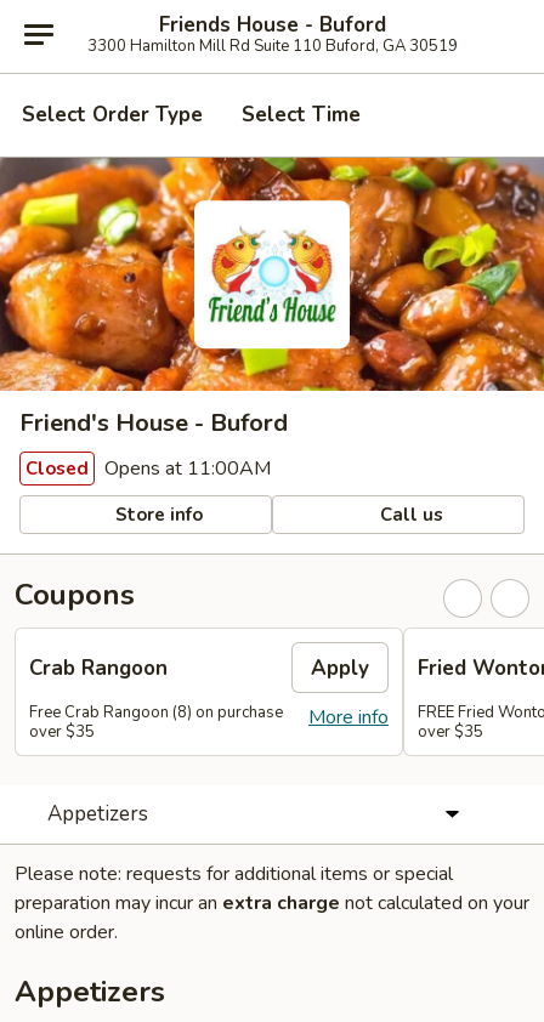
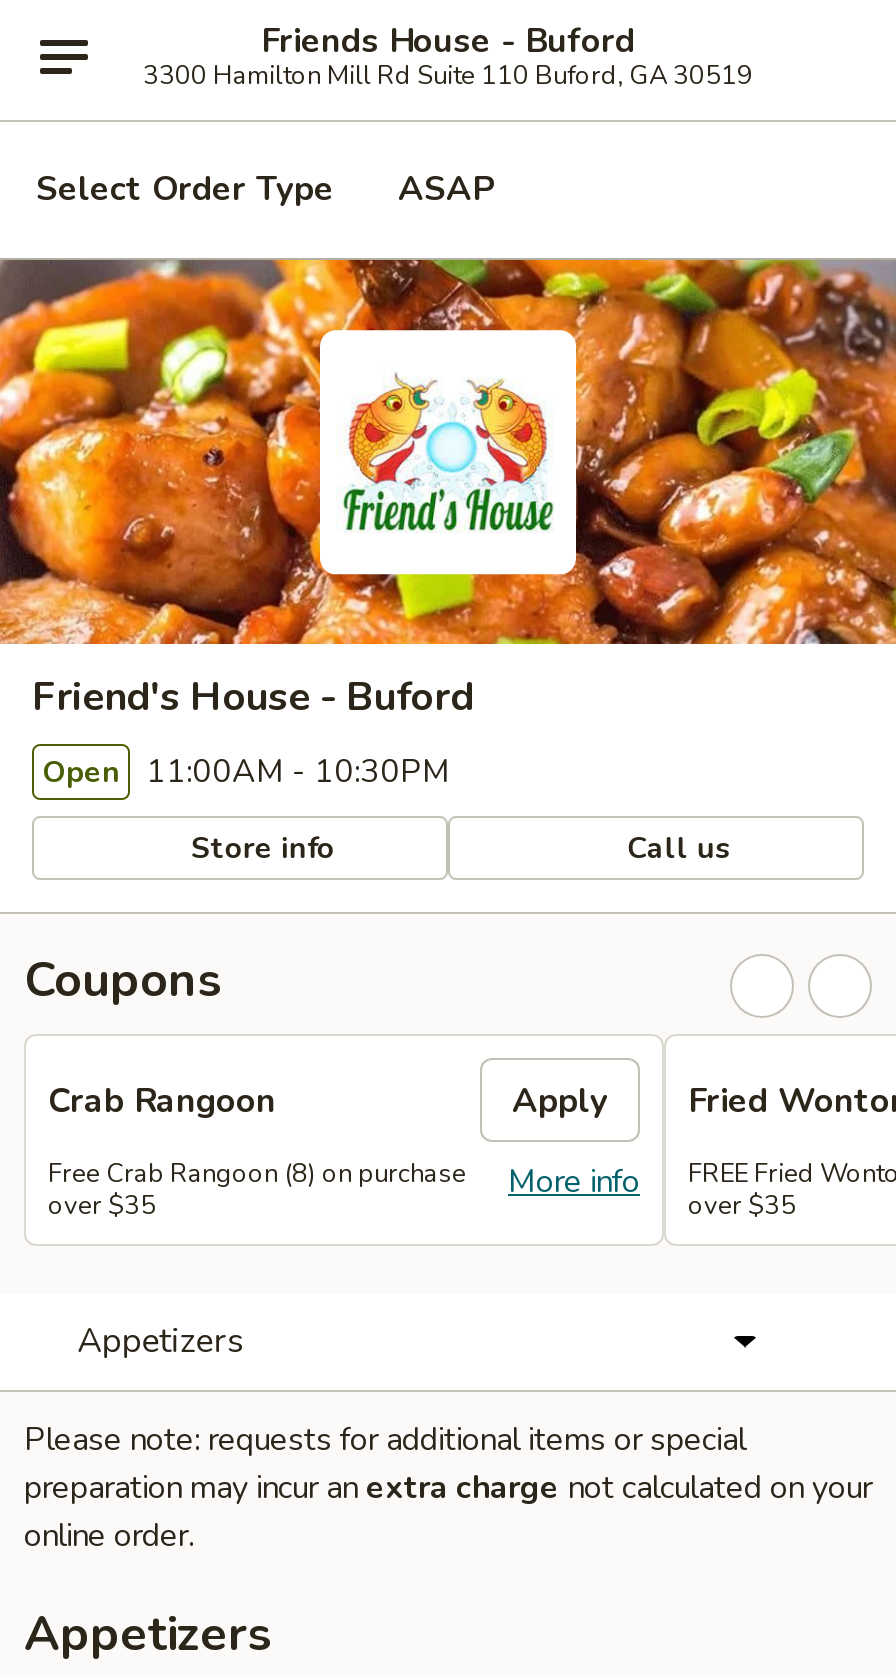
- Select Time
+ ASAP

- Closed Opens at 11:00AM
+ Open 11:00AM - 10:30PM
